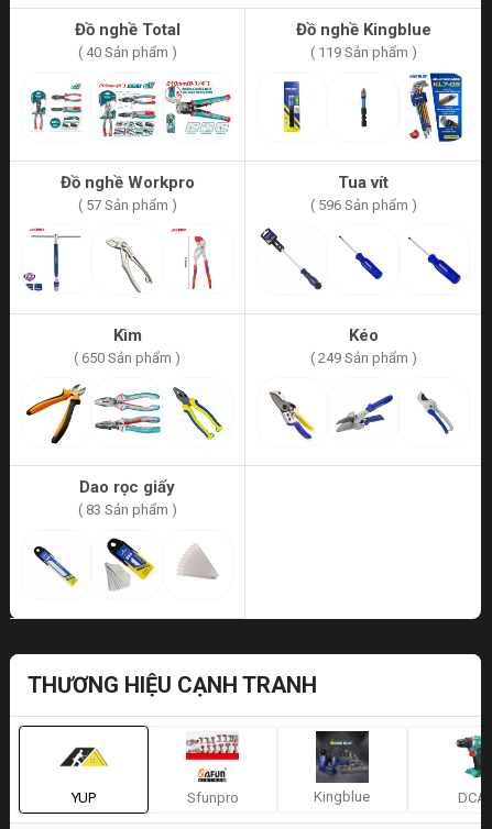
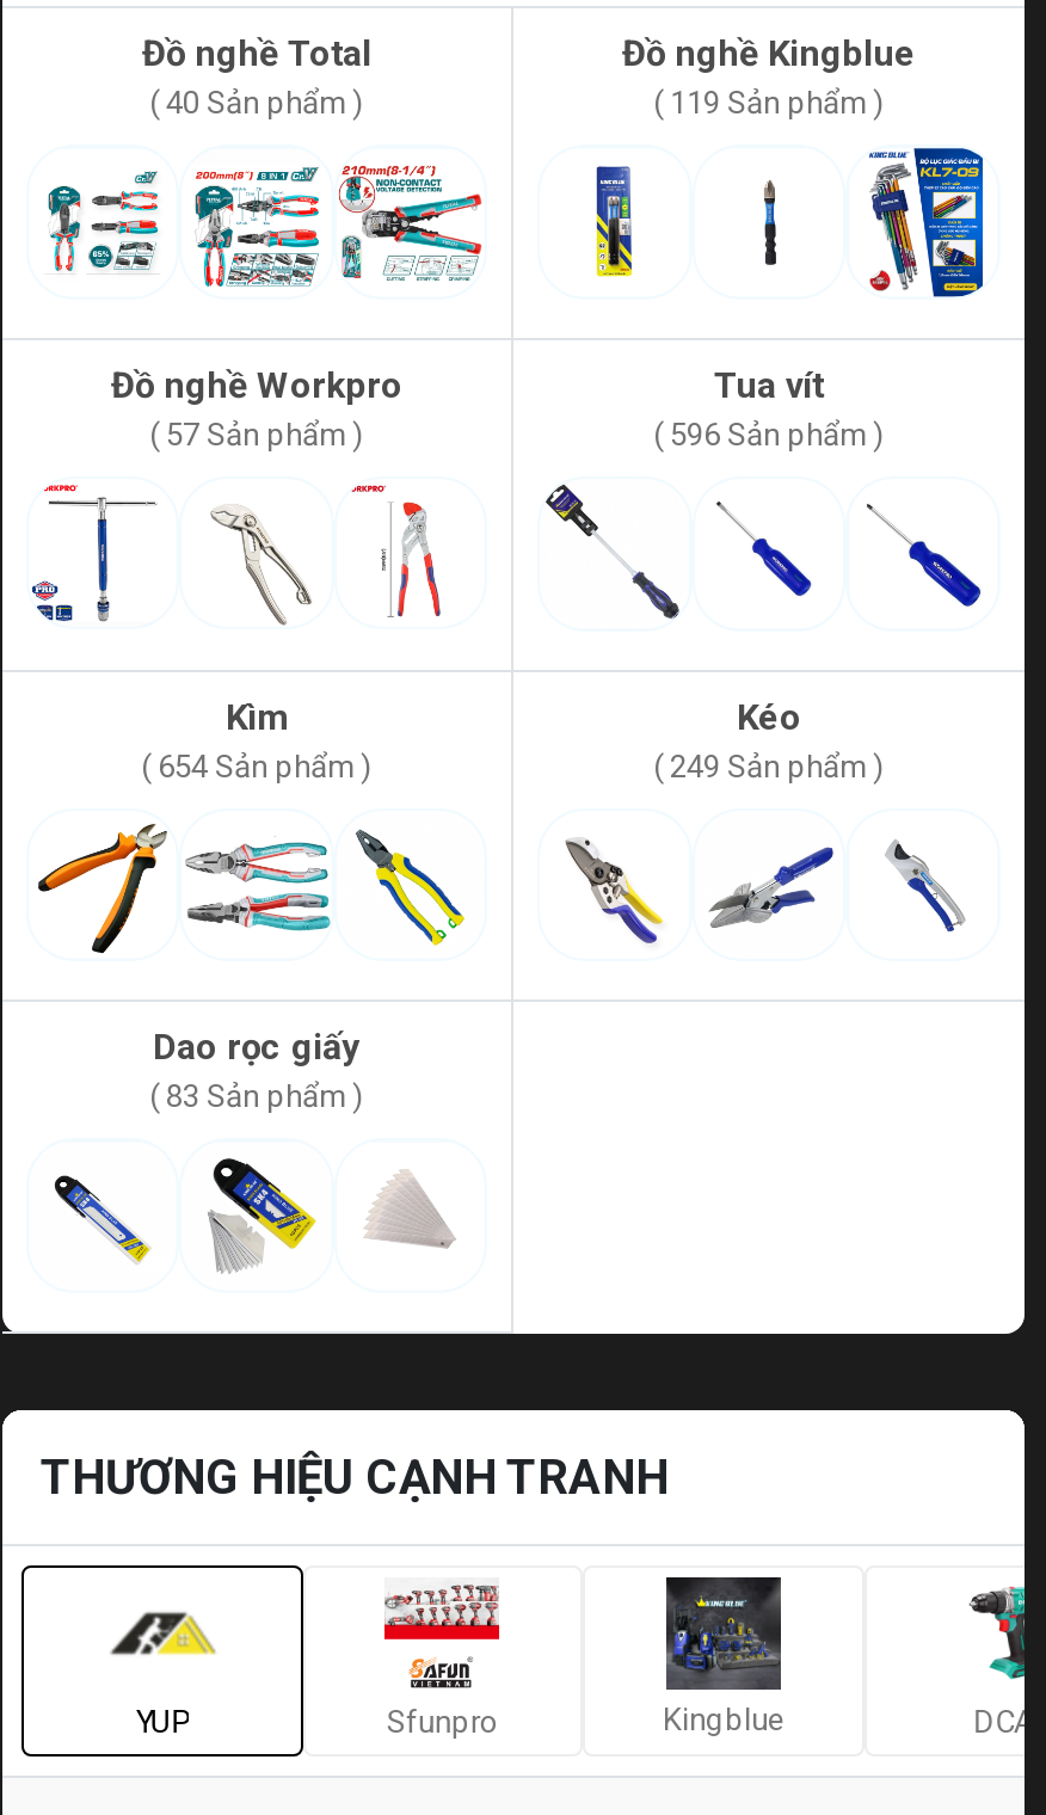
- ( 650 Sản phẩm )
+ ( 654 Sản phẩm )
